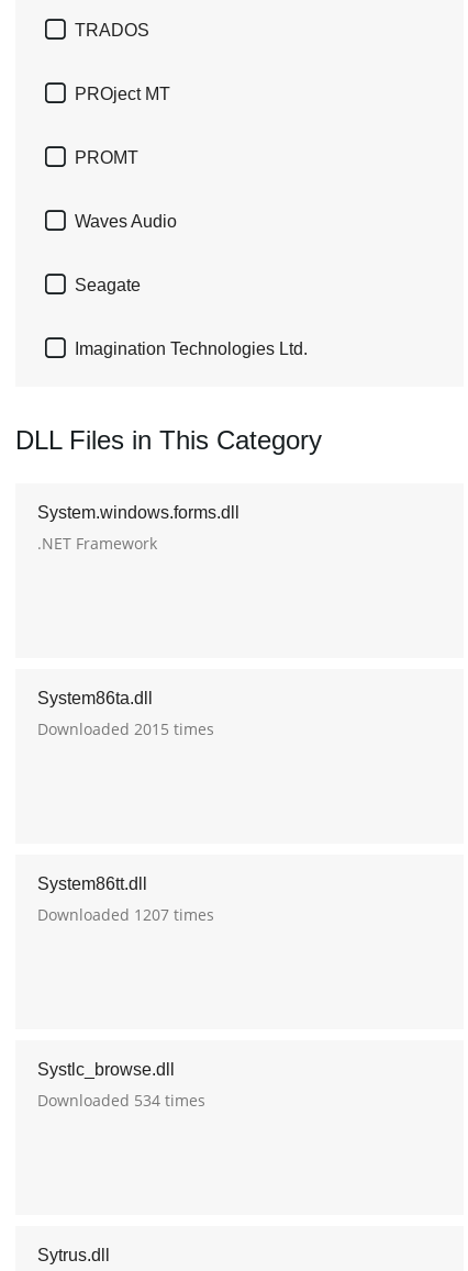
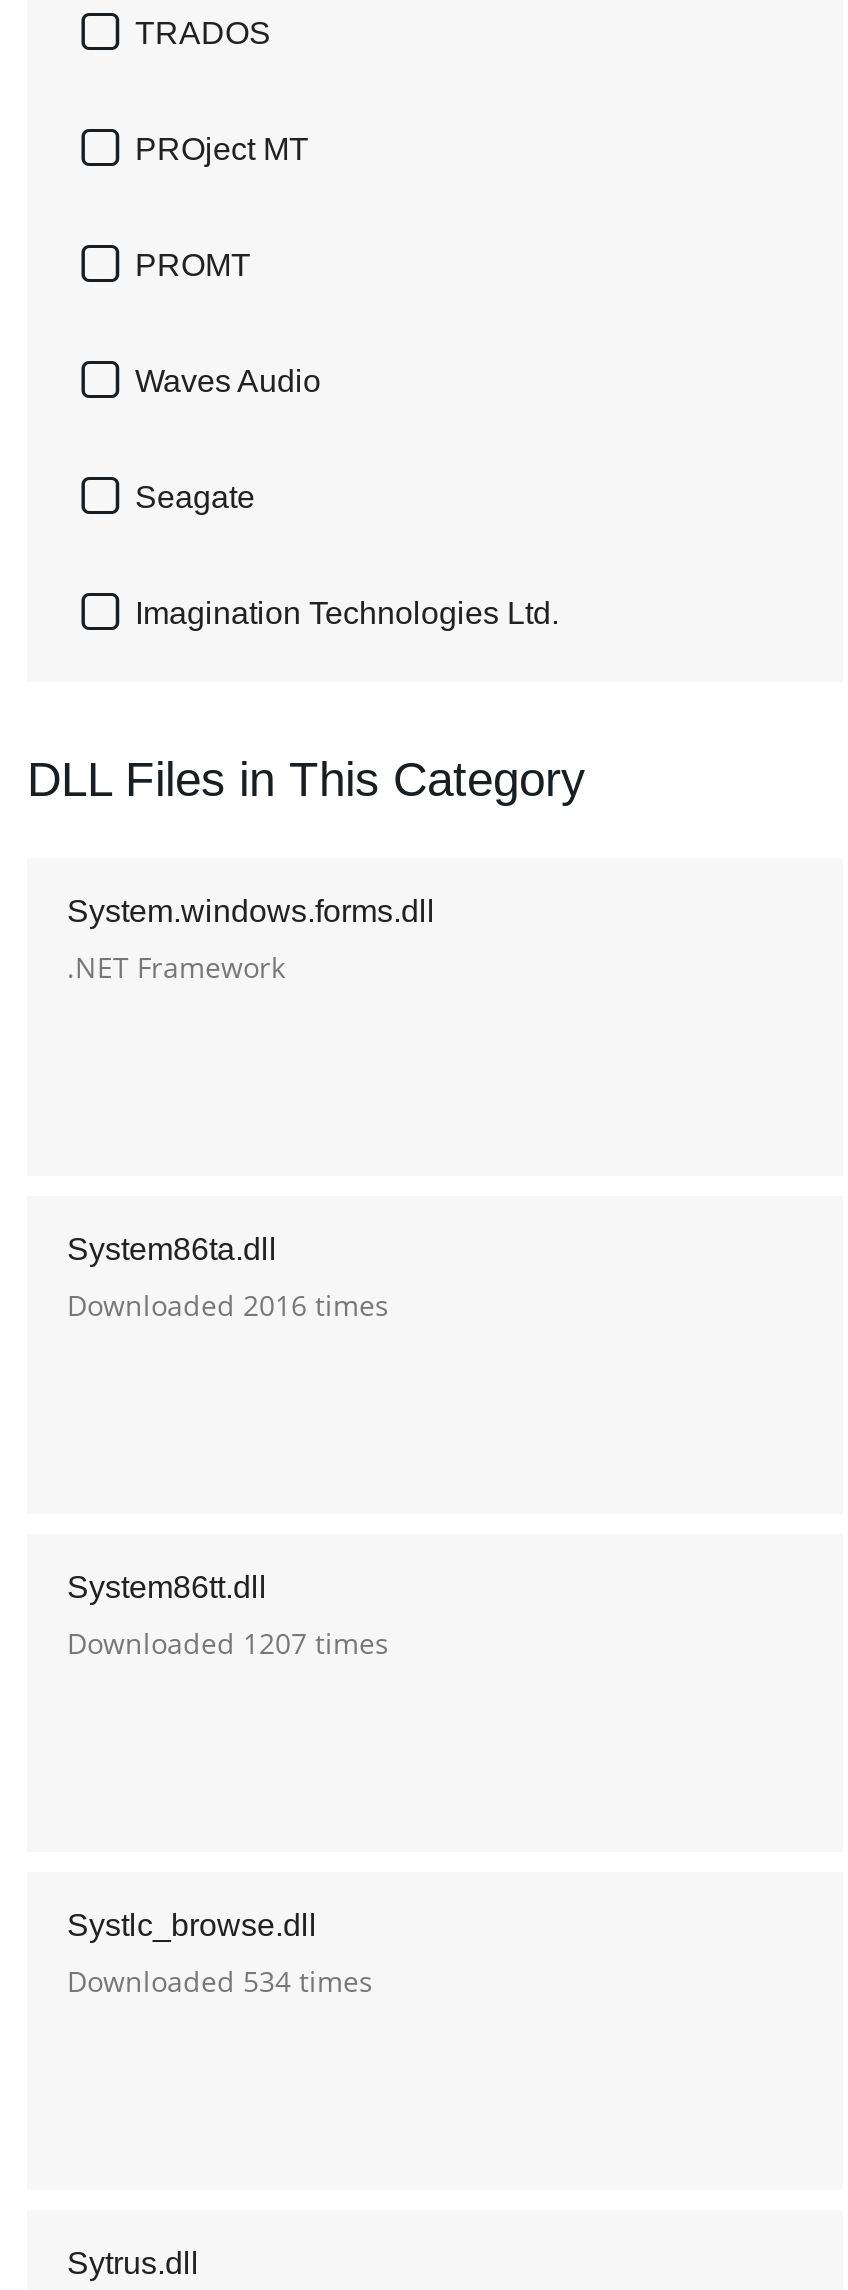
- Downloaded 2015 times
+ Downloaded 2016 times
